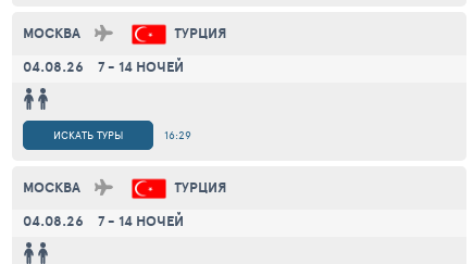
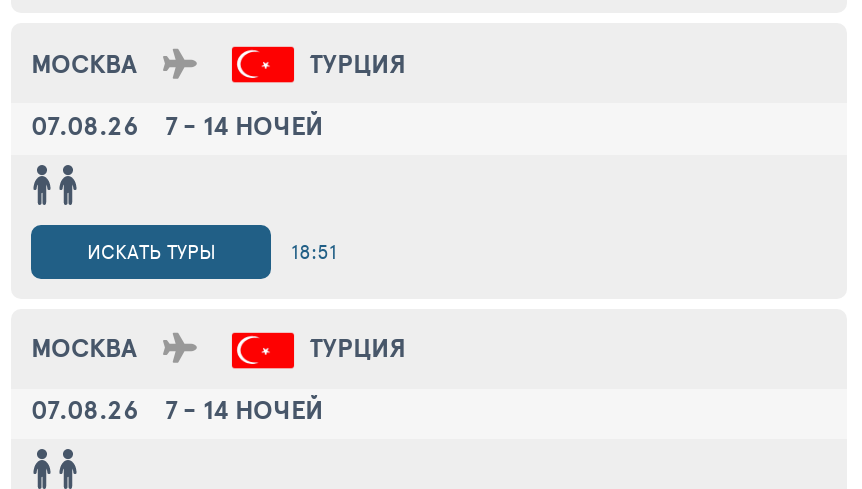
- 04.08.26 7 - 14 НОЧЕЙ
+ 07.08.26 7 - 14 НОЧЕЙ

- 16:29
+ 18:51

- 04.08.26 7 - 14 НОЧЕЙ
+ 07.08.26 7 - 14 НОЧЕЙ
